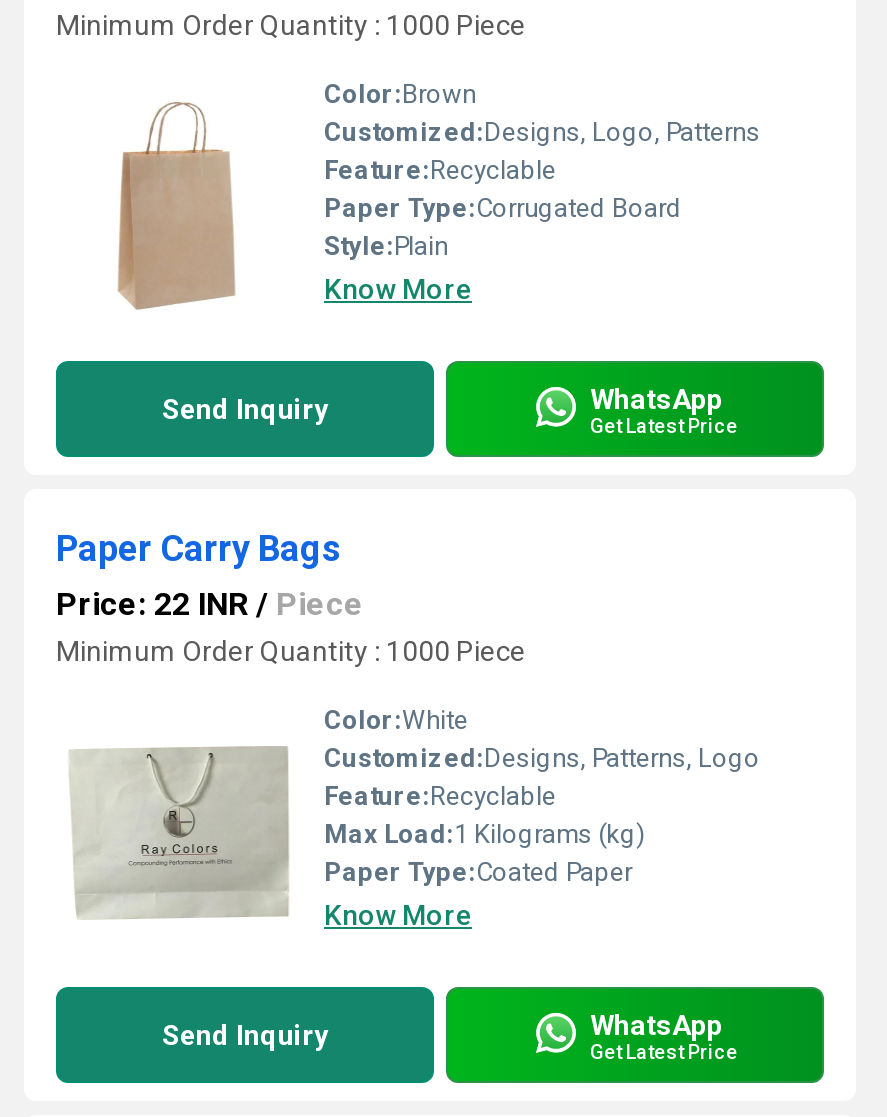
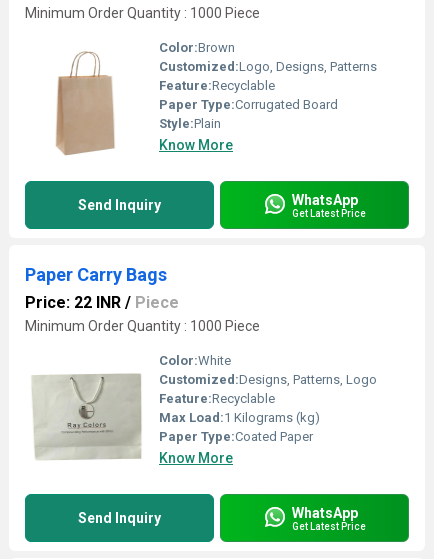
- Customized:Designs, Logo, Patterns
+ Customized:Logo, Designs, Patterns
